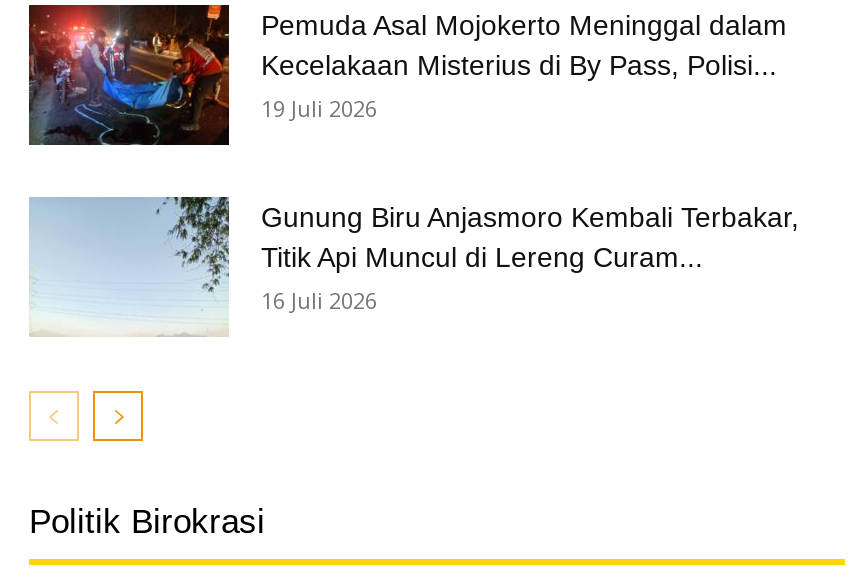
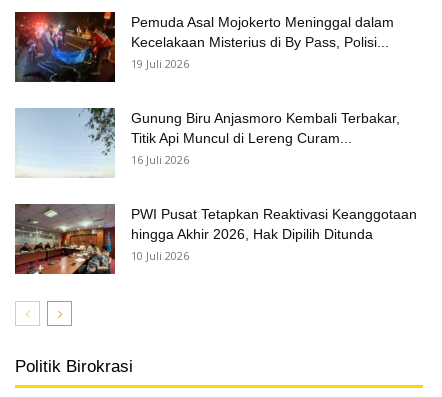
+ [image]
+ PWI Pusat Tetapkan Reaktivasi Keanggotaan
+ hingga Akhir 2026, Hak Dipilih Ditunda
+ 10 Juli 2026
